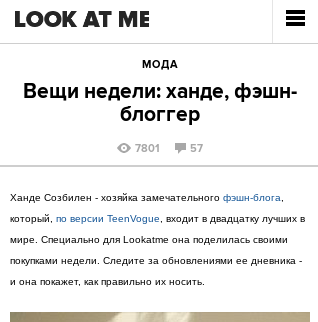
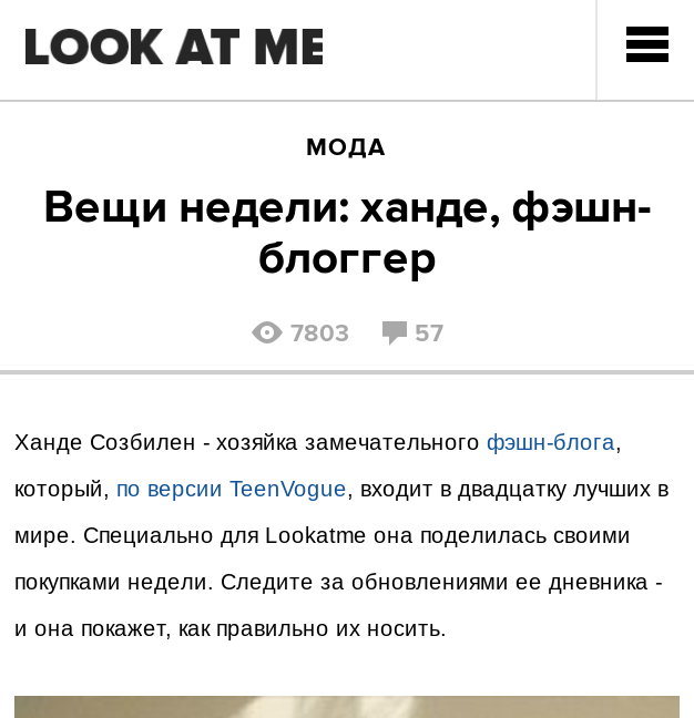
- 7801
+ 7803
